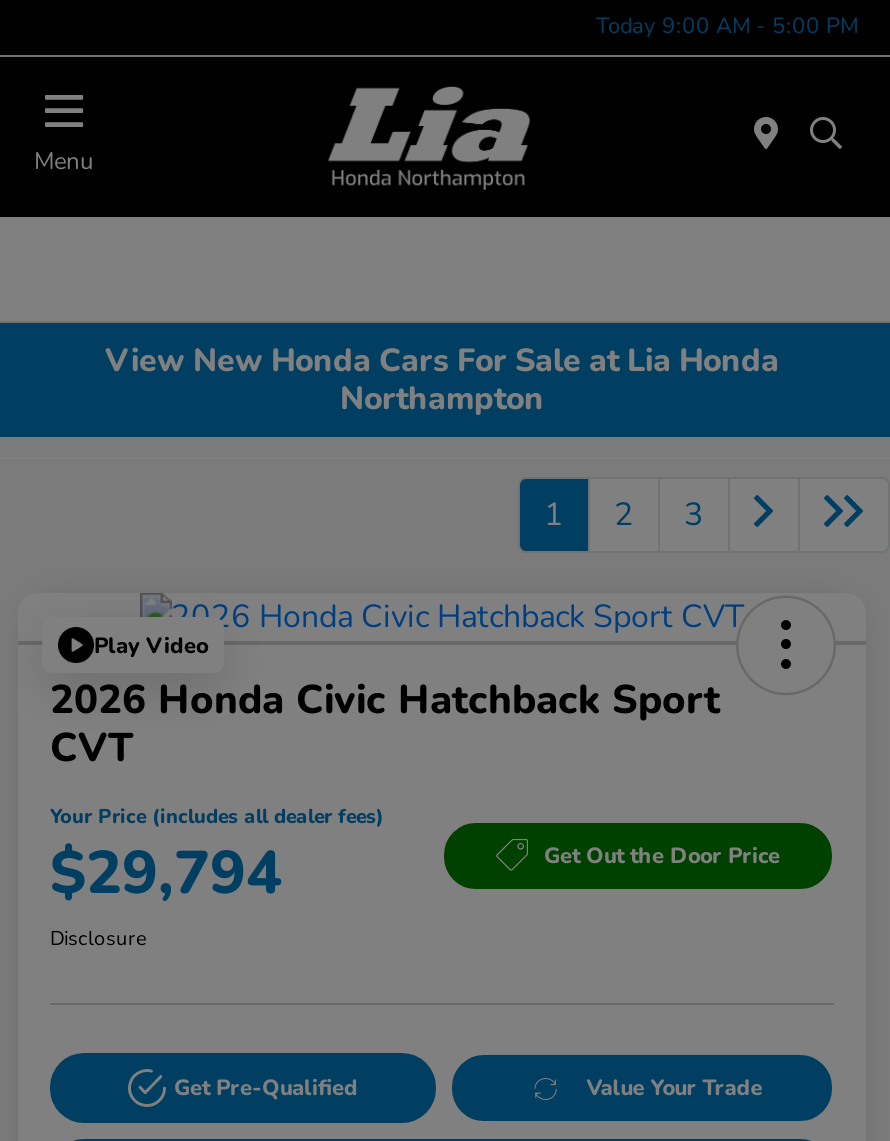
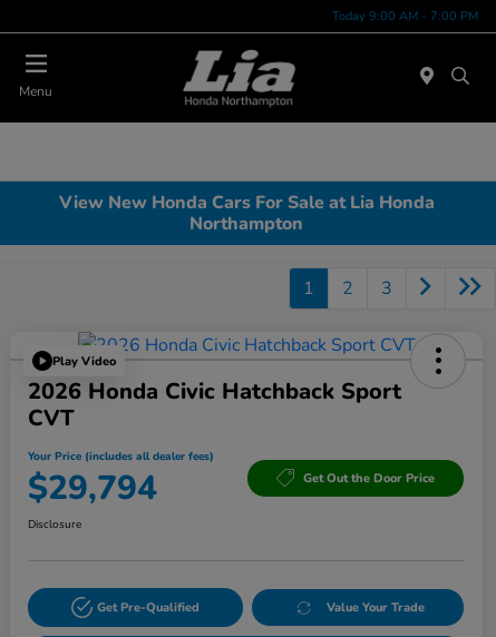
- Today 9:00 AM - 5:00 PM
+ Today 9:00 AM - 7:00 PM
